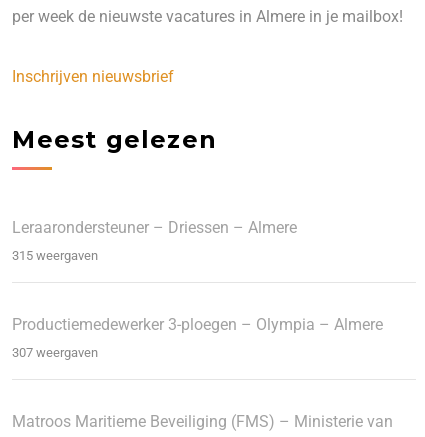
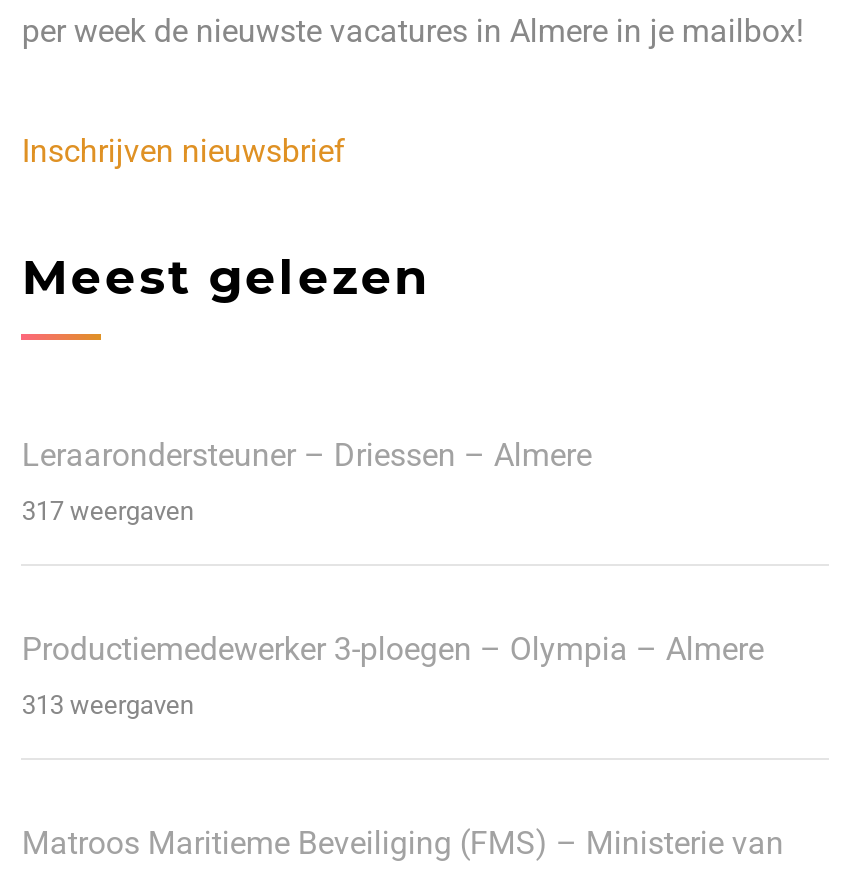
- 315 weergaven
+ 317 weergaven

- 307 weergaven
+ 313 weergaven
